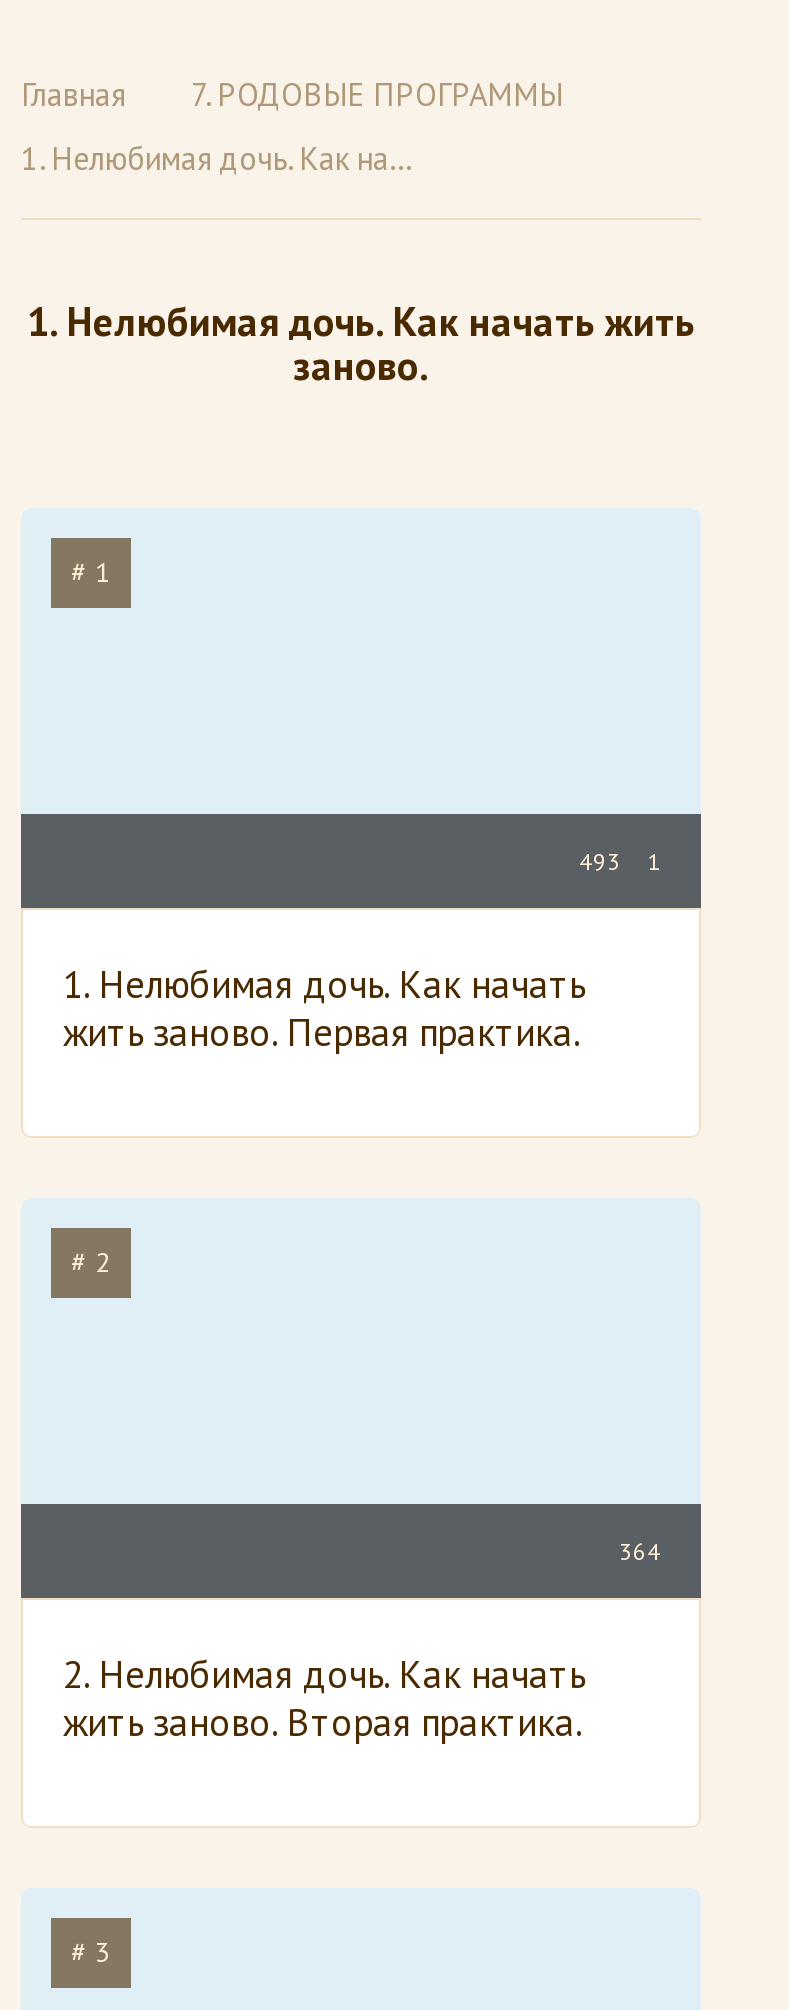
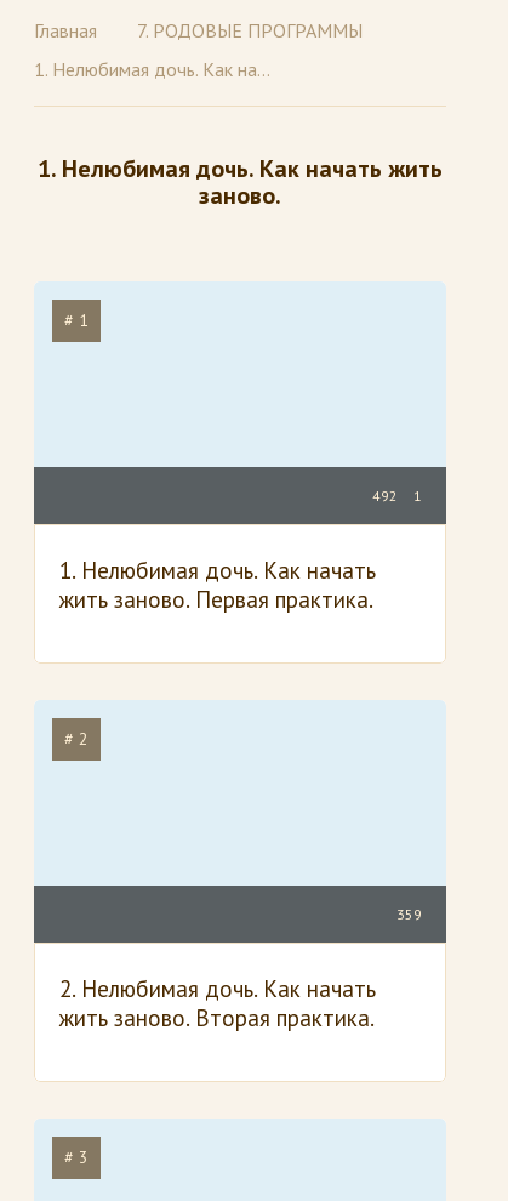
- 493 1
+ 492 1

- 364
+ 359
